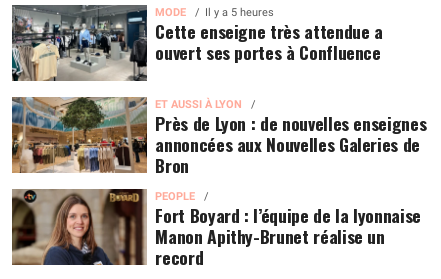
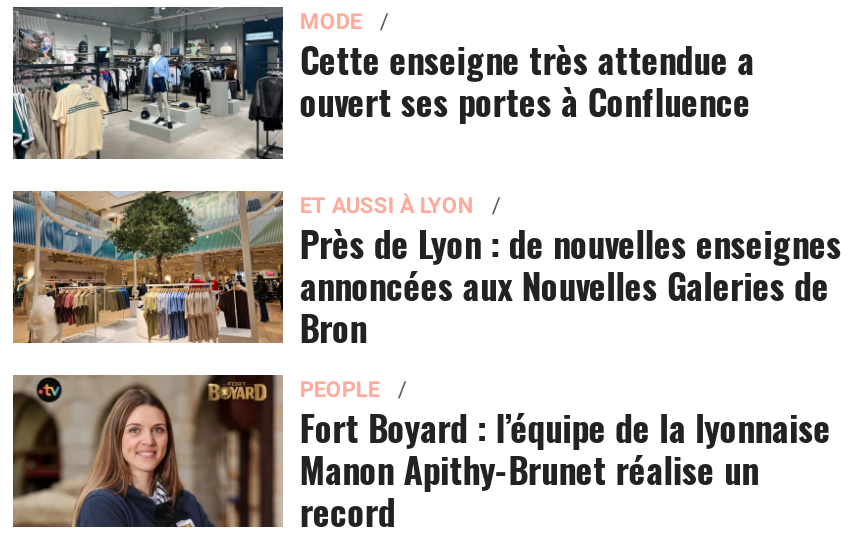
- Il y a 5 heures
